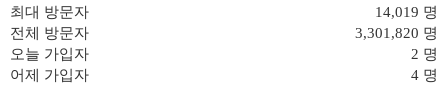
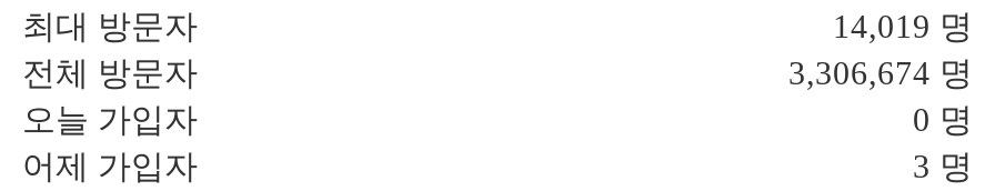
- 3,301,820 명
+ 3,306,674 명

- 2 명
+ 0 명

- 4 명
+ 3 명
